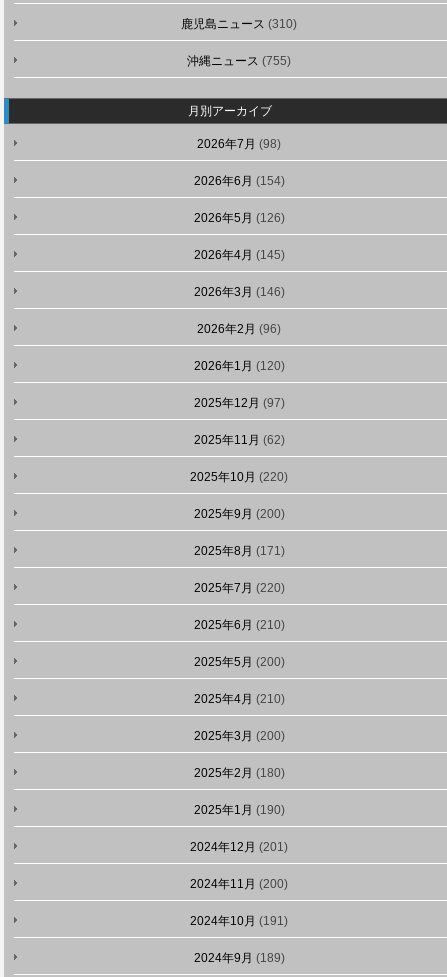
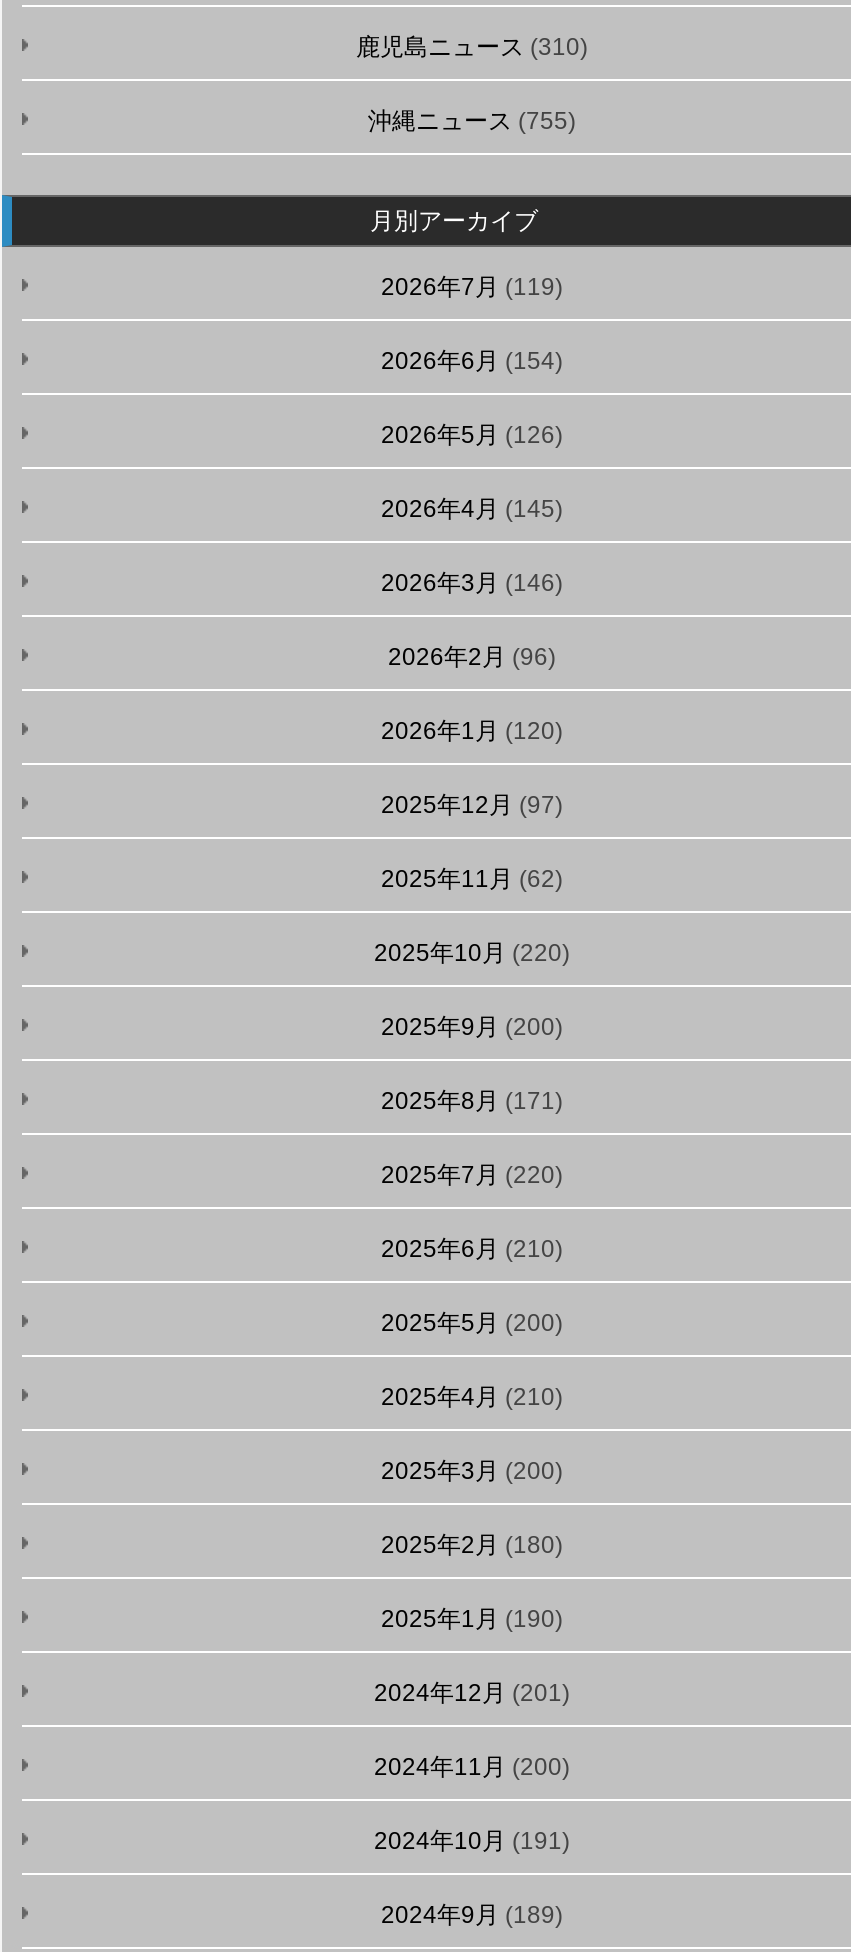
- 2026年7月(98)
+ 2026年7月(119)
